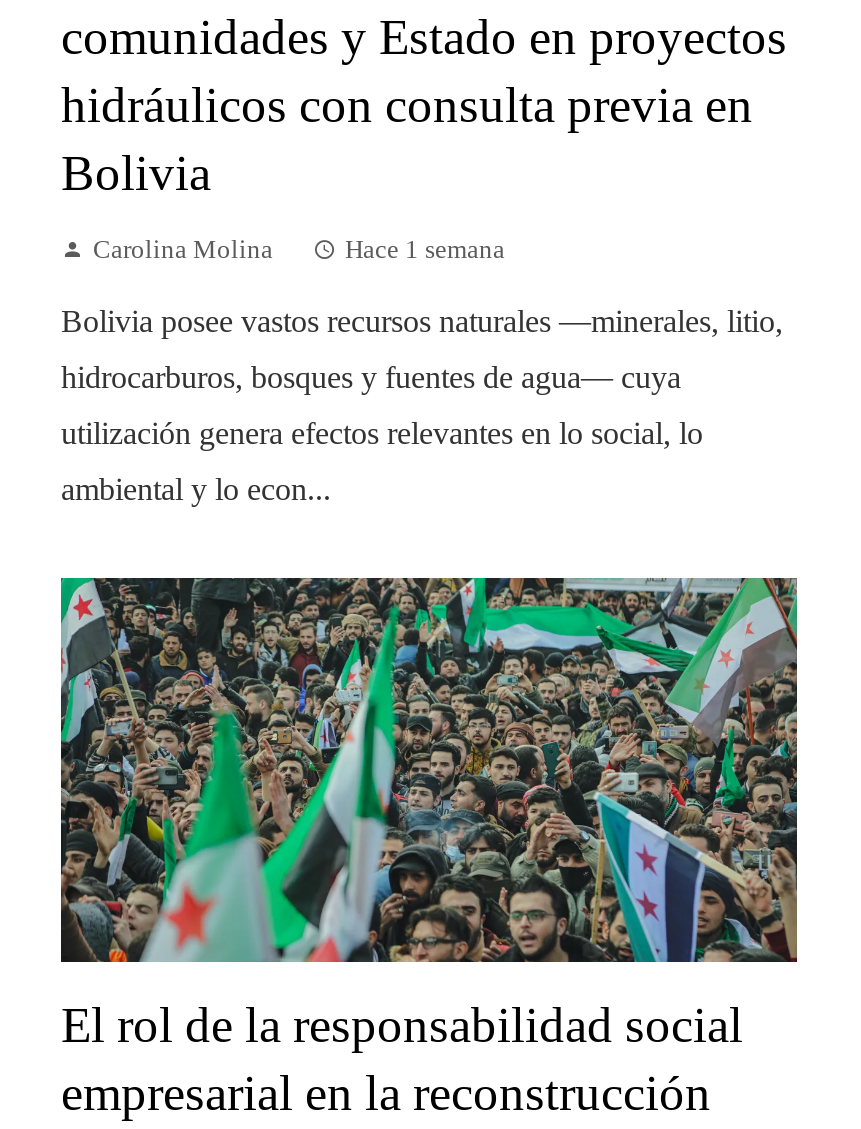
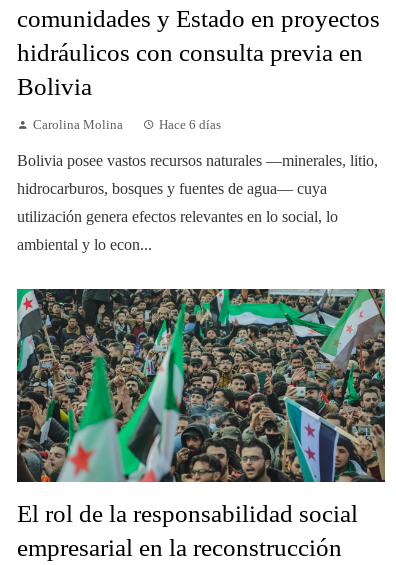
- Hace 1 semana
+ Hace 6 días
